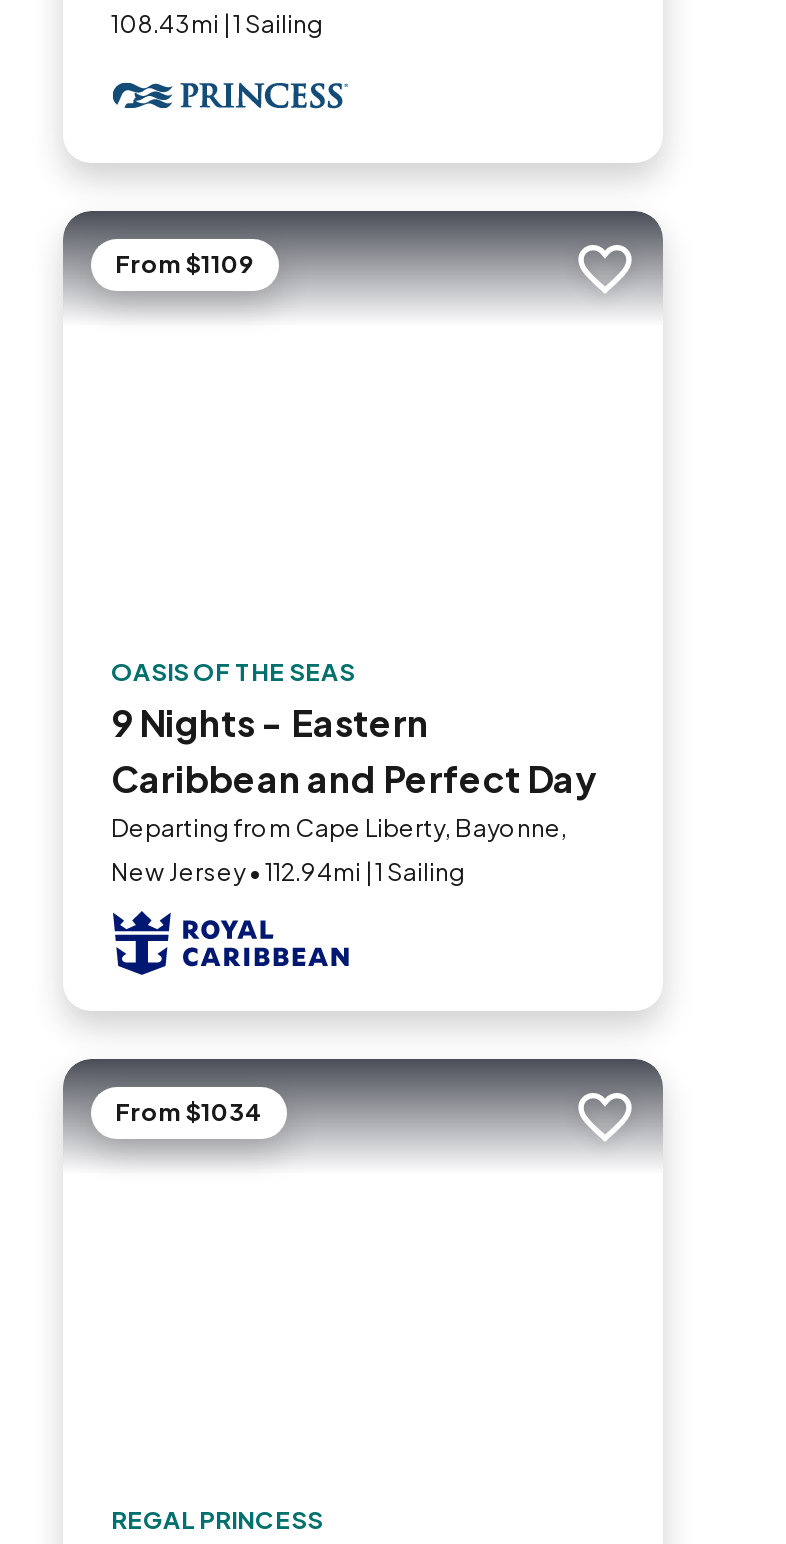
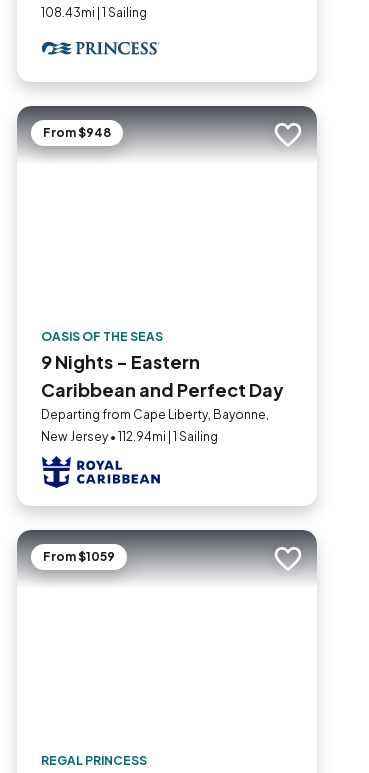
- From $1109
+ From $948

- From $1034
+ From $1059
